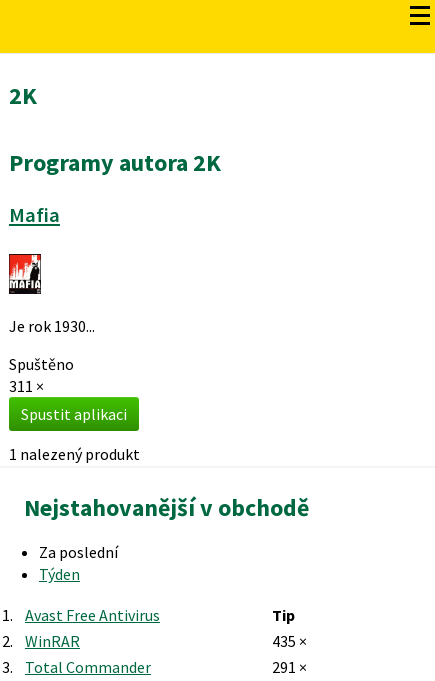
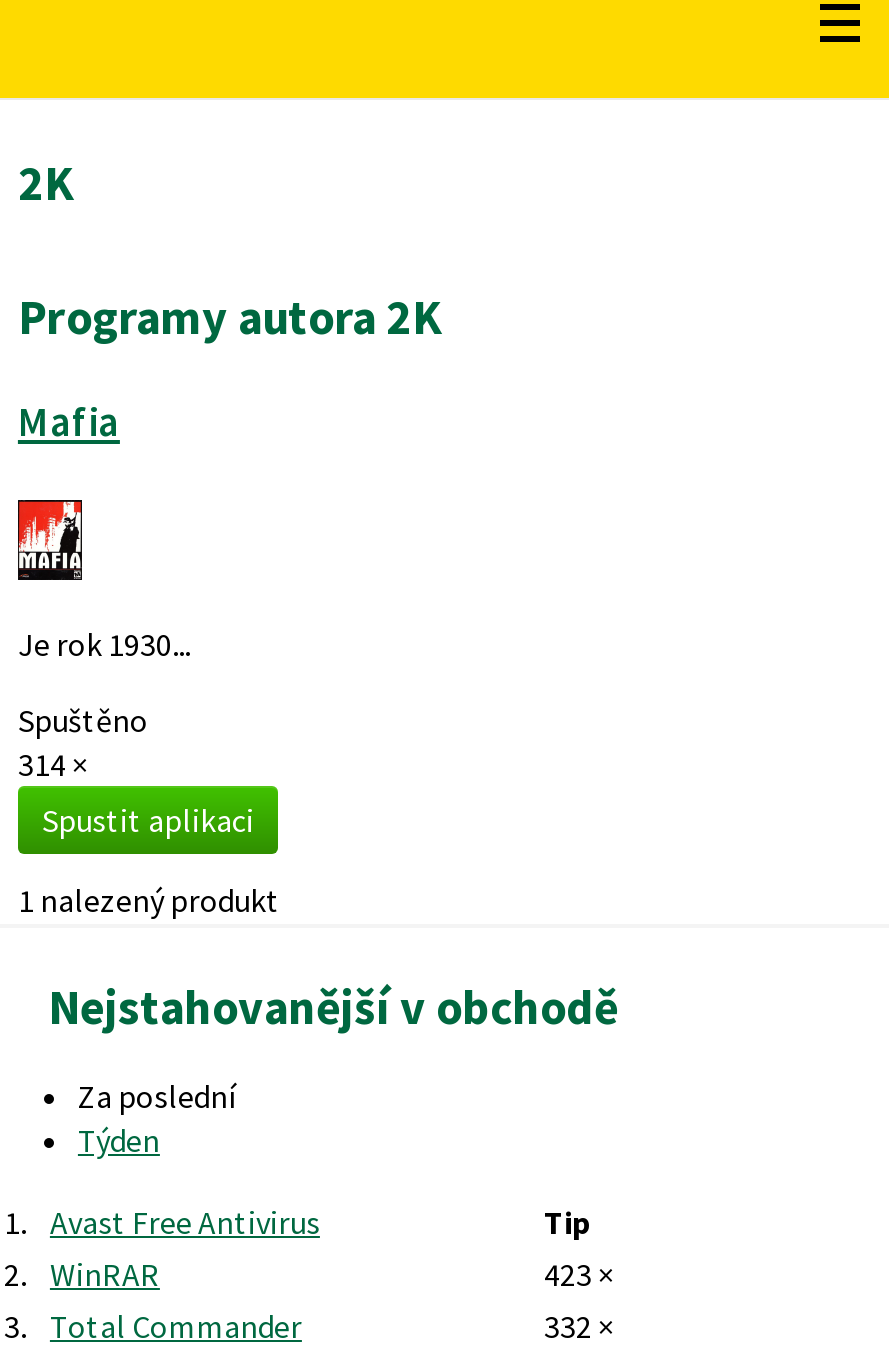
- 311 ×
+ 314 ×

- 435 ×
+ 423 ×

- 291 ×
+ 332 ×
